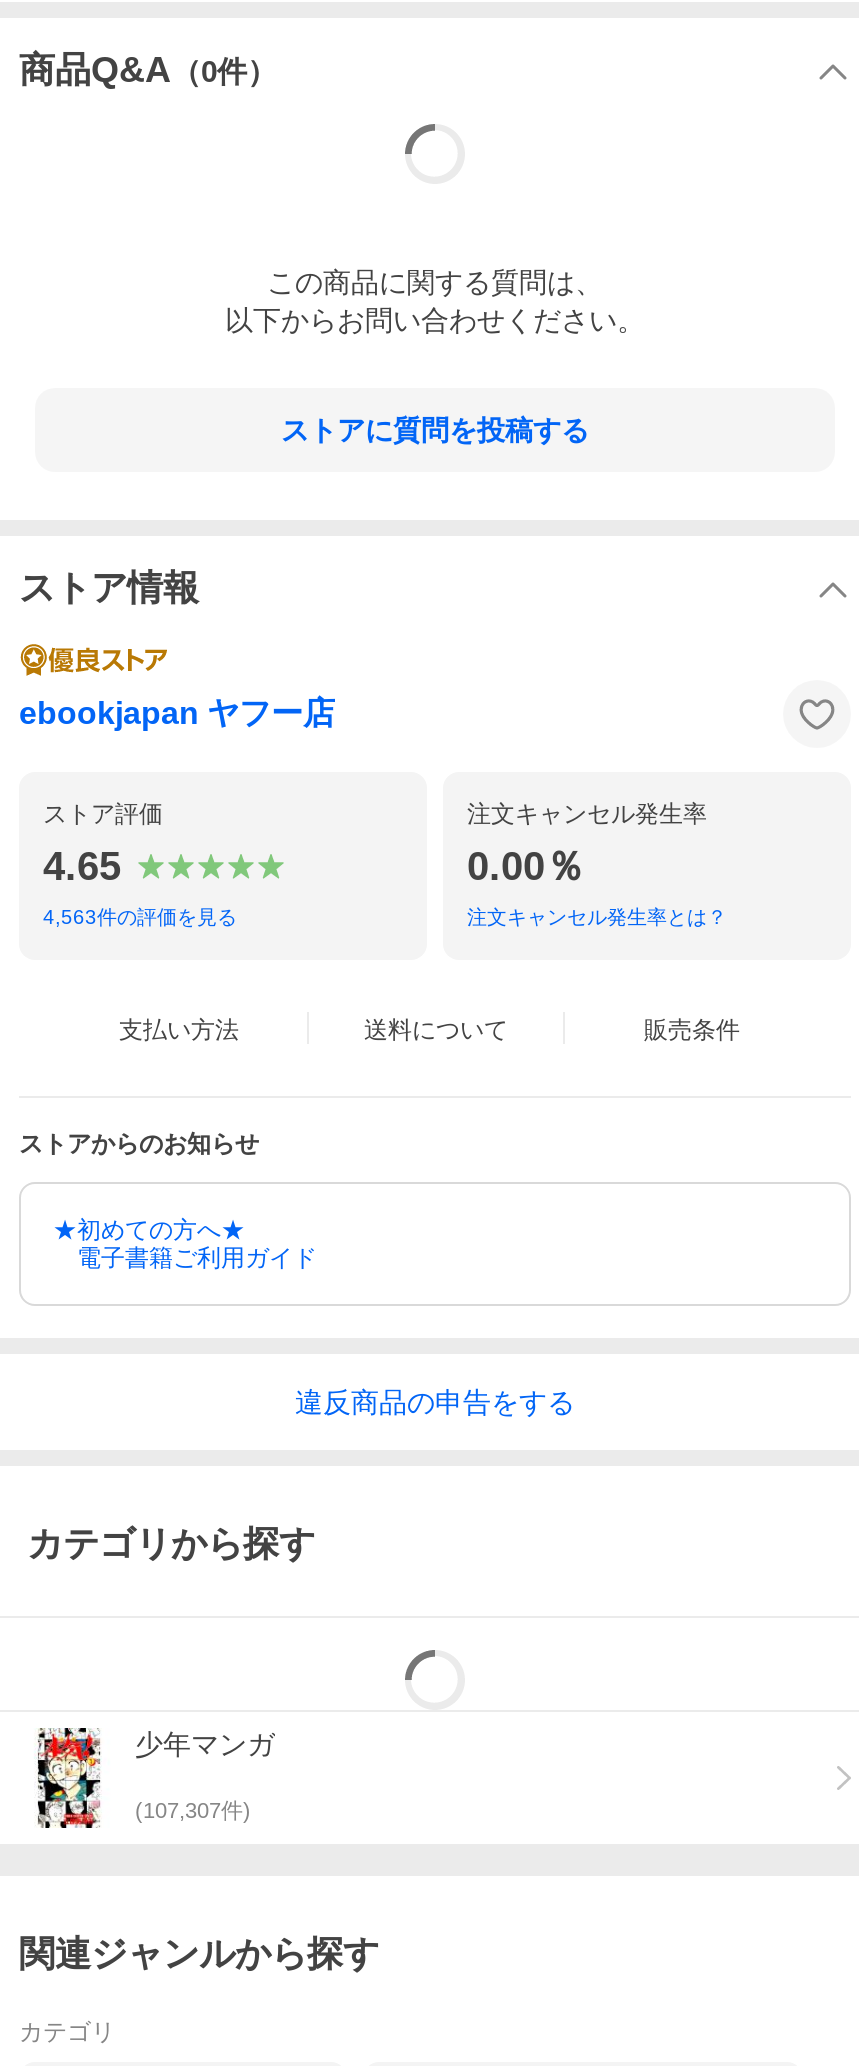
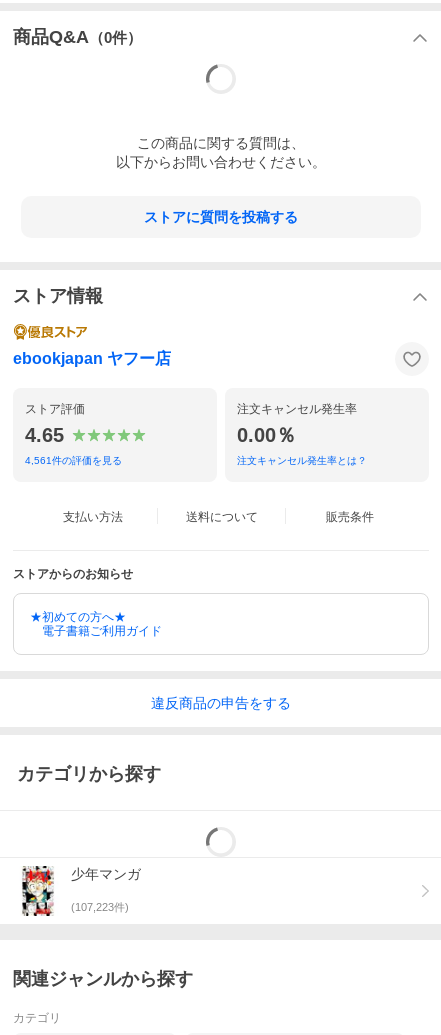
- 4,563件の評価を見る
+ 4,561件の評価を見る

- (107,307件)
+ (107,223件)
